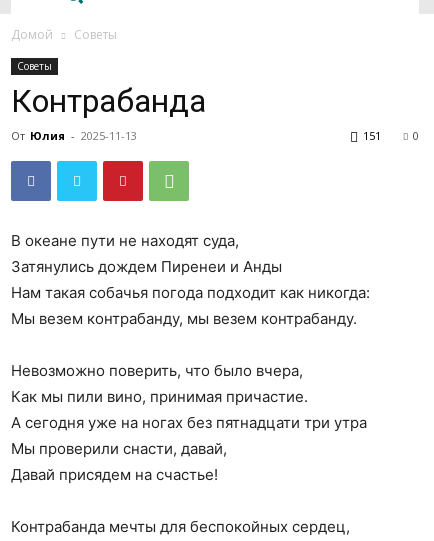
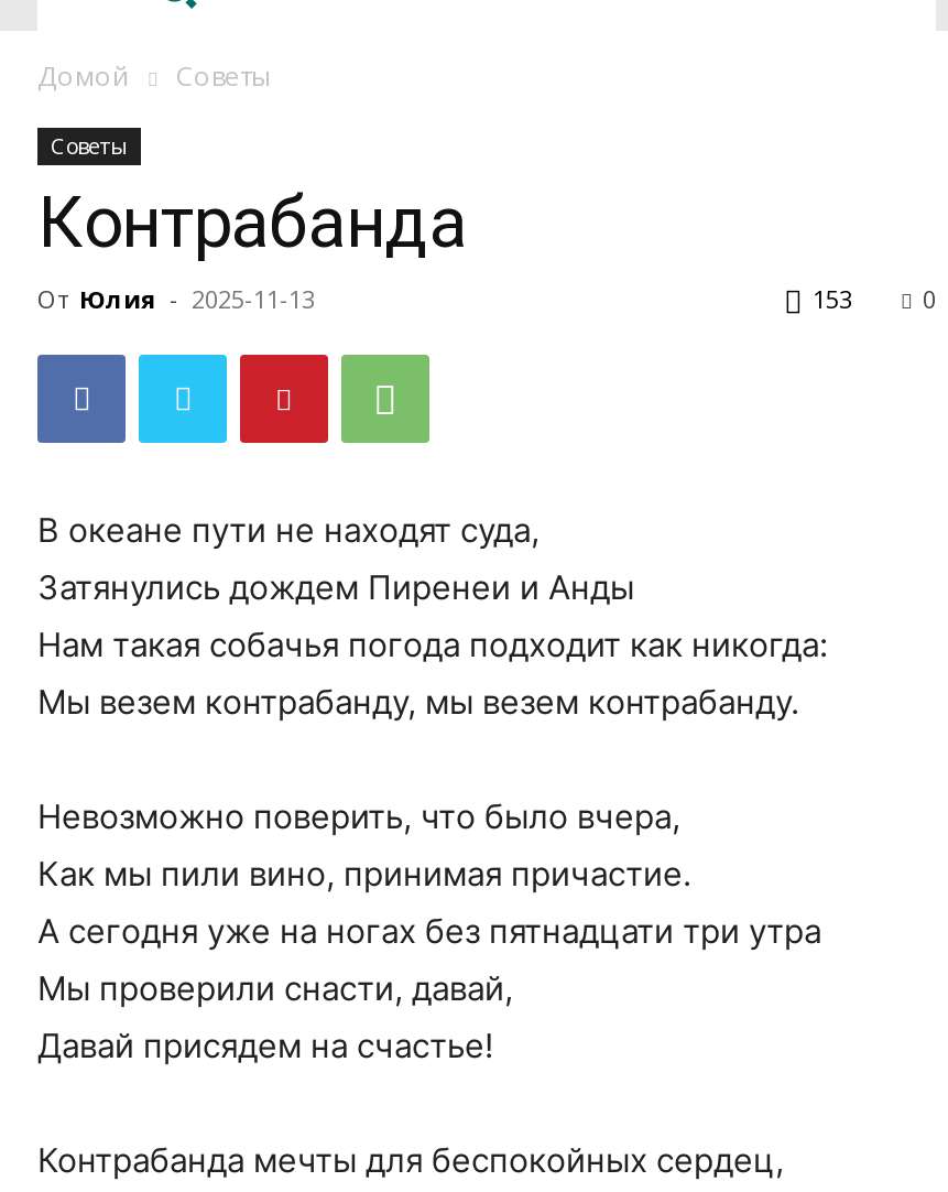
- 151
+ 153
